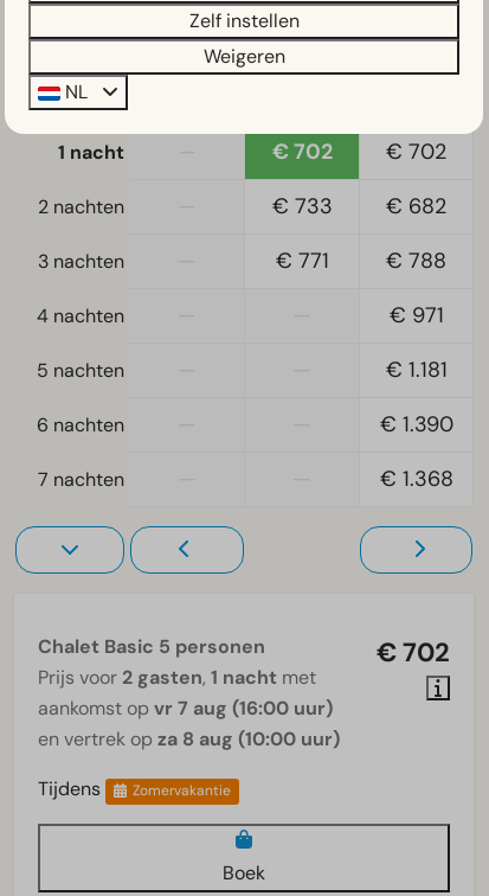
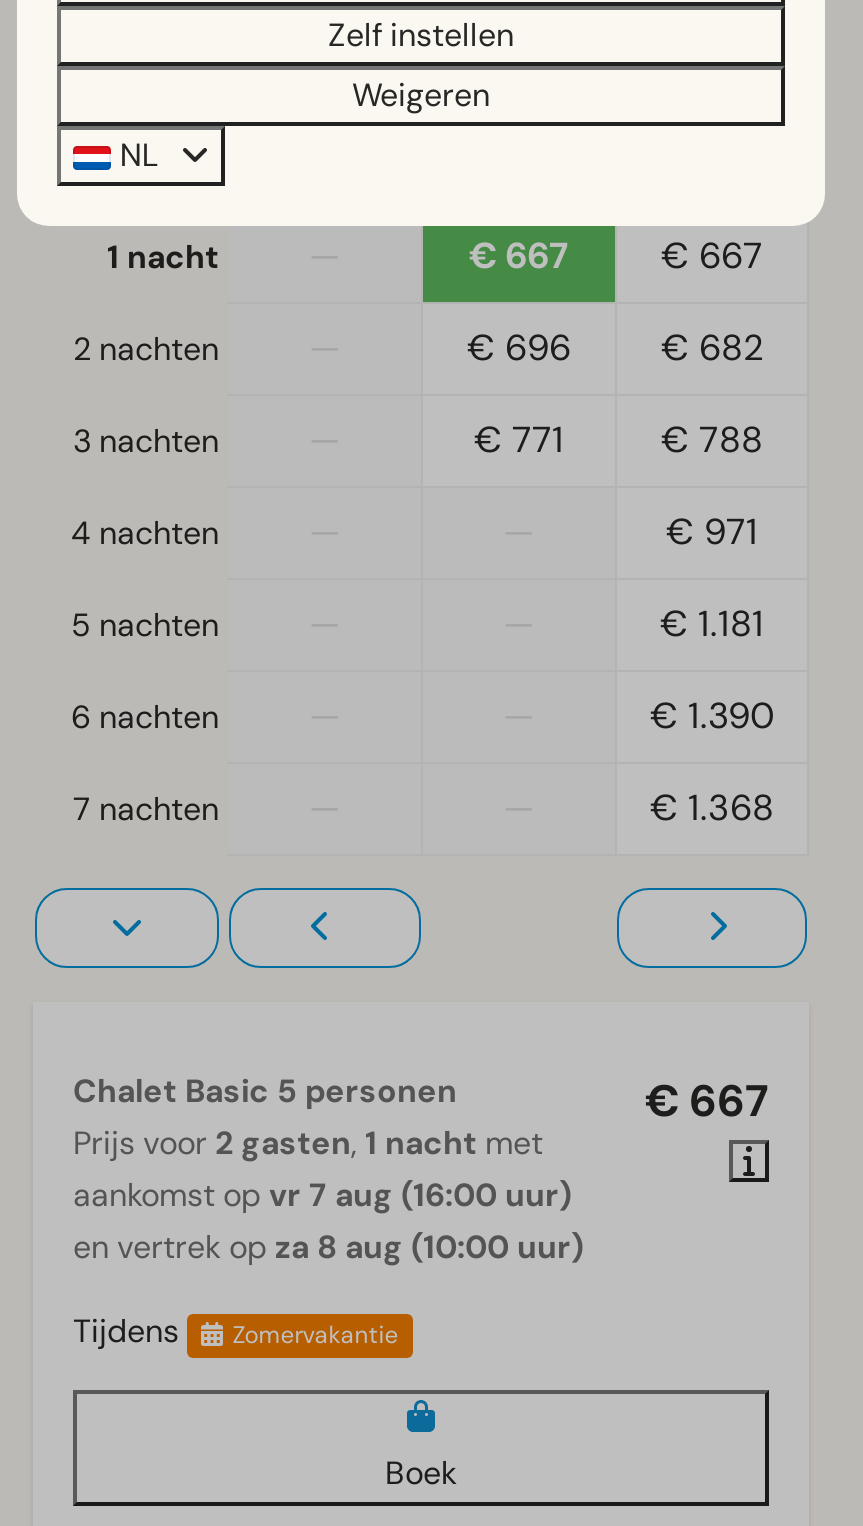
- € 702
+ € 667

- € 702
+ € 667

- € 733 € 682
+ € 696 € 682

- € 702
+ € 667
